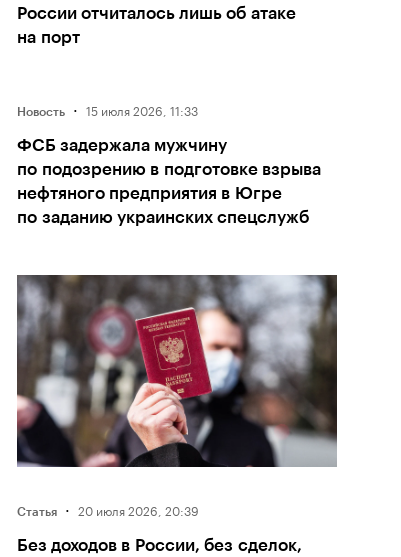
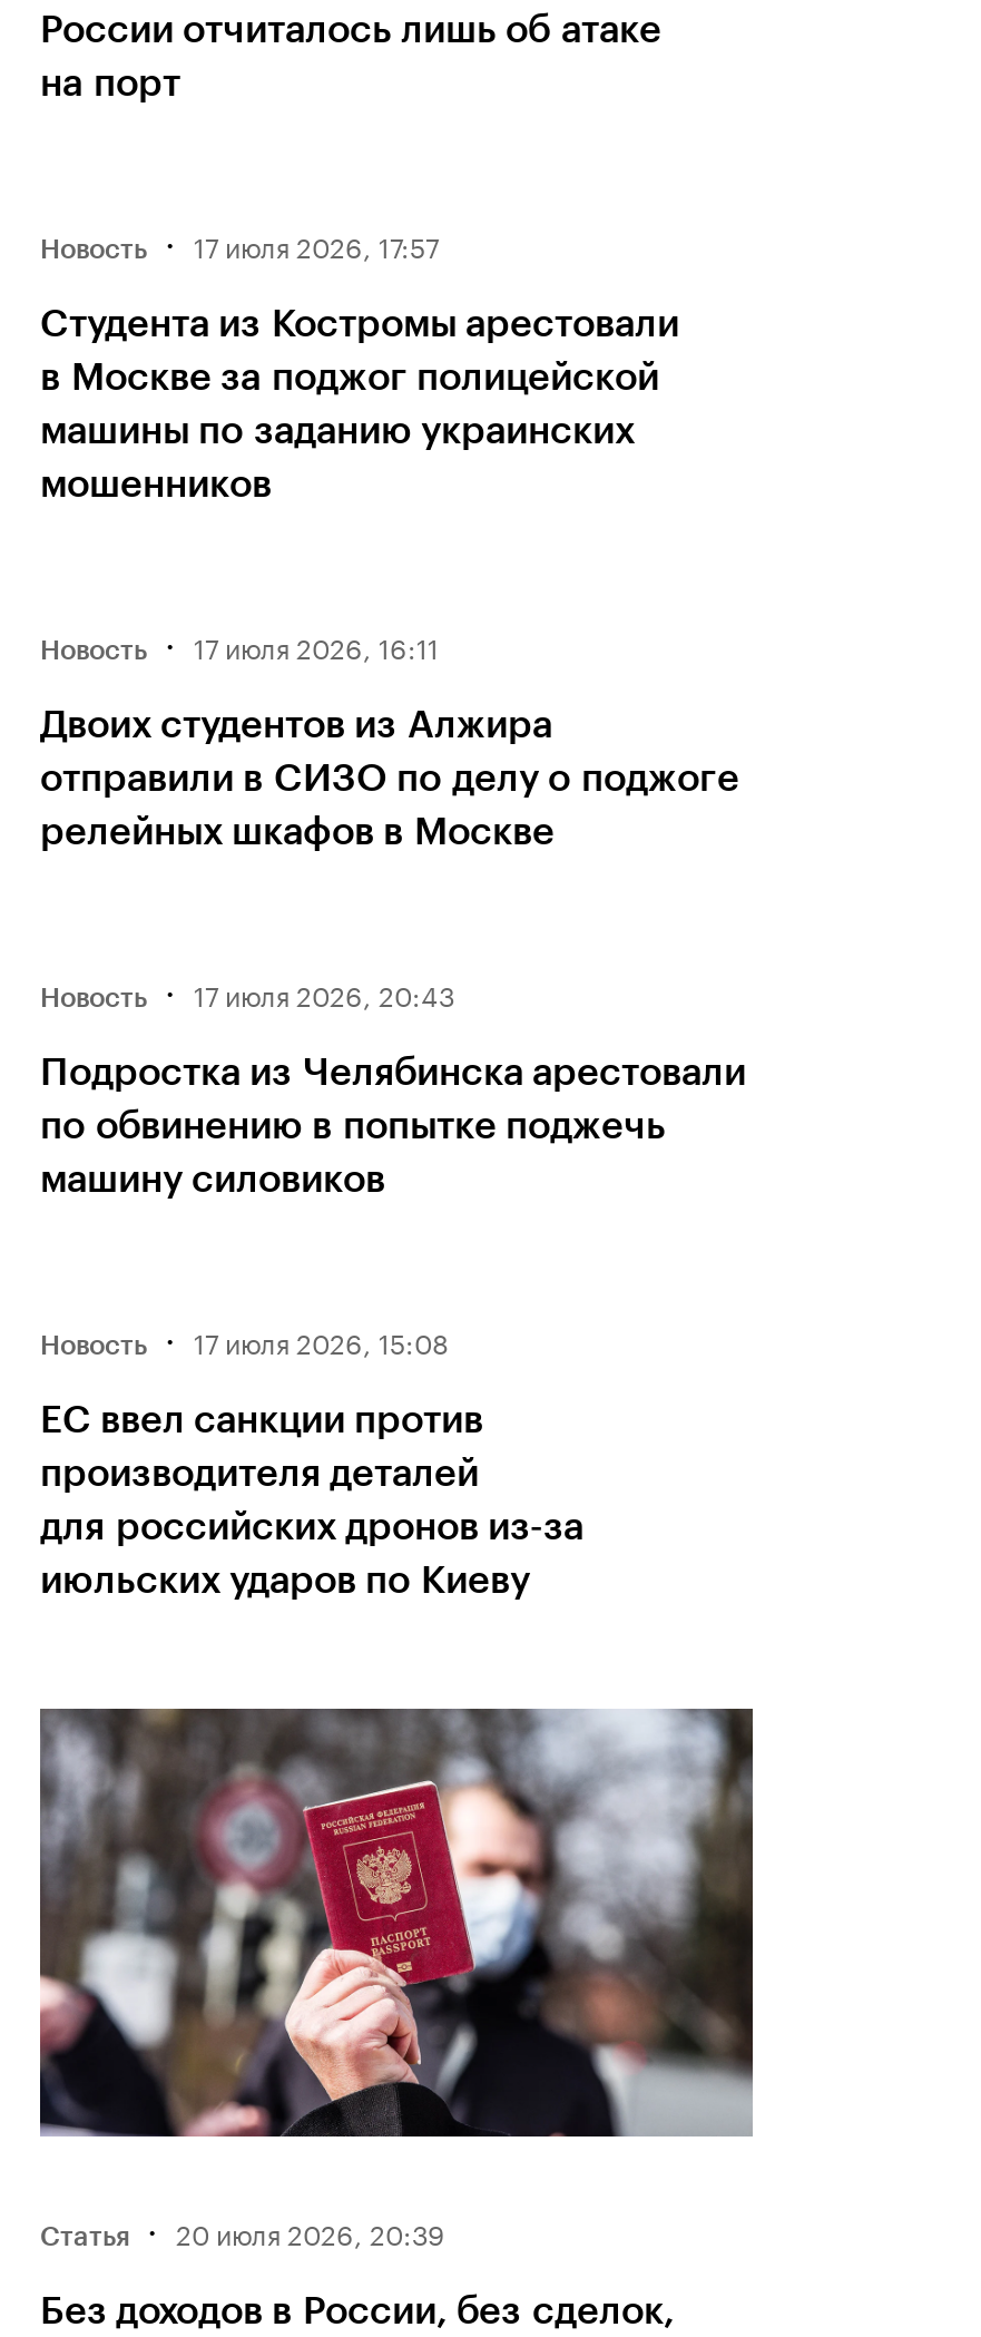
- Новость · 15 июля 2026, 11:33
- ФСБ задержала мужчину
- по подозрению в подготовке взрыва
- нефтяного предприятия в Югре
- по заданию украинских спецслужб
+ Новость · 17 июля 2026, 17:57
+ Студента из Костромы арестовали
+ в Москве за поджог полицейской
+ машины по заданию украинских
+ мошенников
+ Новость · 17 июля 2026, 16:11
+ Двоих студентов из Алжира
+ отправили в СИЗО по делу о поджоге
+ релейных шкафов в Москве
+ Новость · 17 июля 2026, 20:43
+ Подростка из Челябинска арестовали
+ по обвинению в попытке поджечь
+ машину силовиков
+ Новость · 17 июля 2026, 15:08
+ ЕС ввел санкции против
+ производителя деталей
+ для российских дронов из‑за
+ июльских ударов по Киеву
